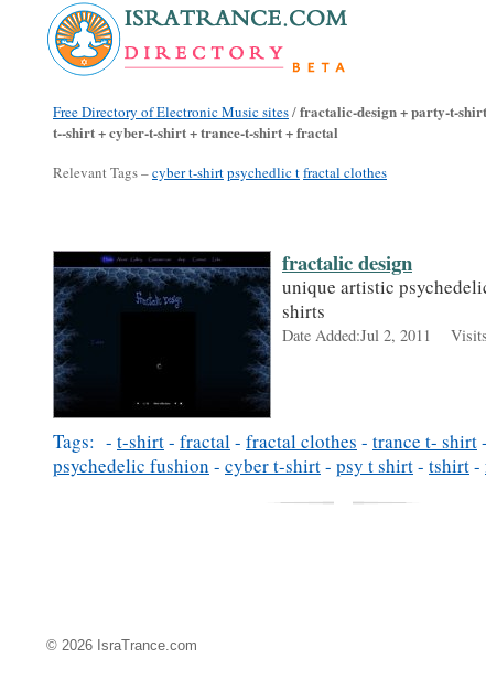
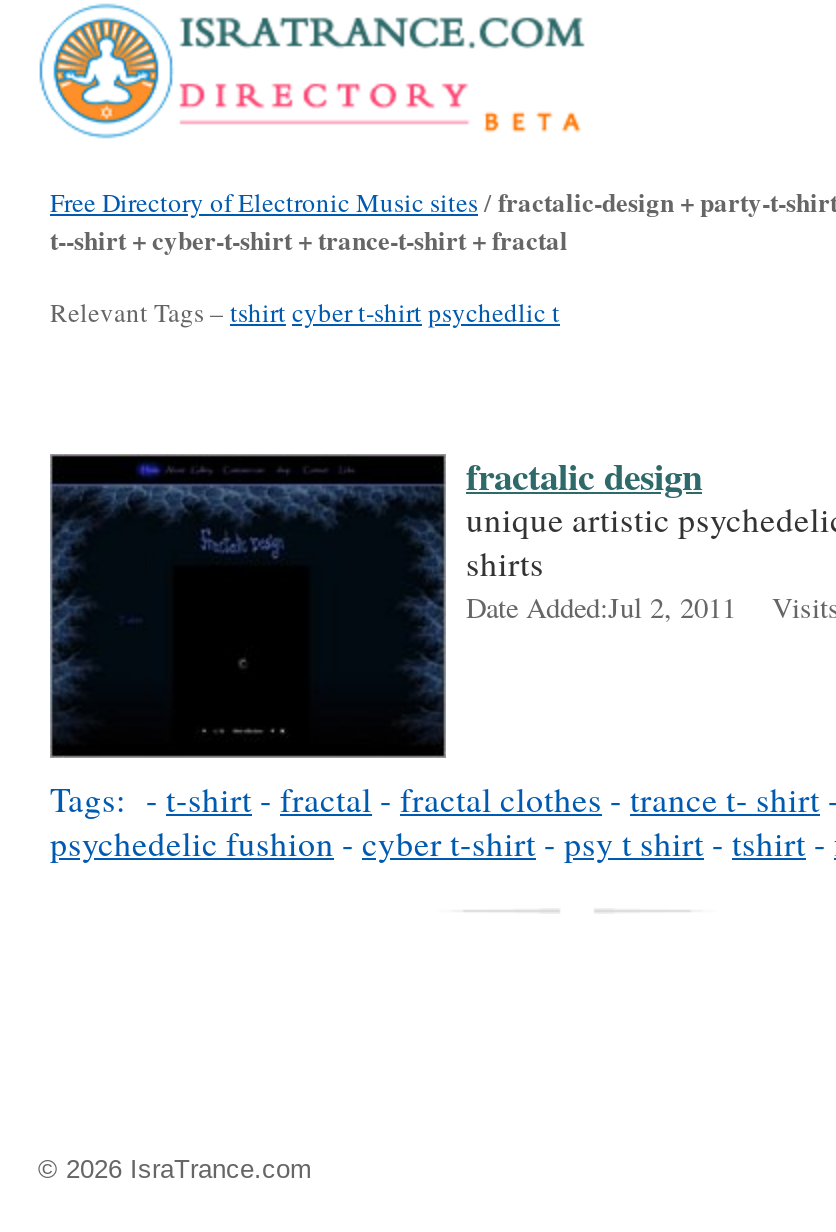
- Relevant Tags – cyber t-shirt psychedlic t fractal clothes
+ Relevant Tags – tshirt cyber t-shirt psychedlic t
